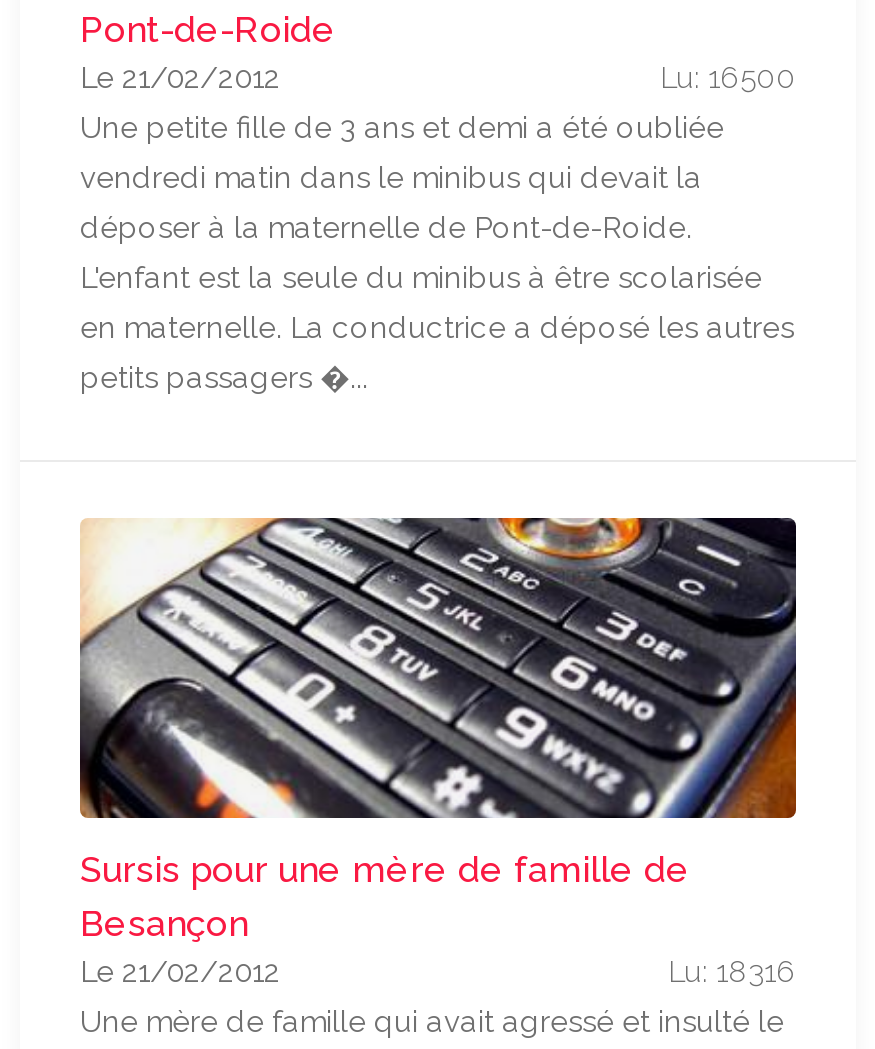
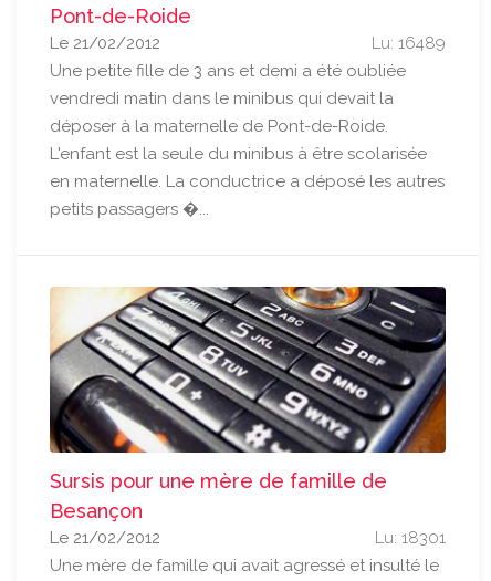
- Lu: 16500
+ Lu: 16489

- Lu: 18316
+ Lu: 18301
